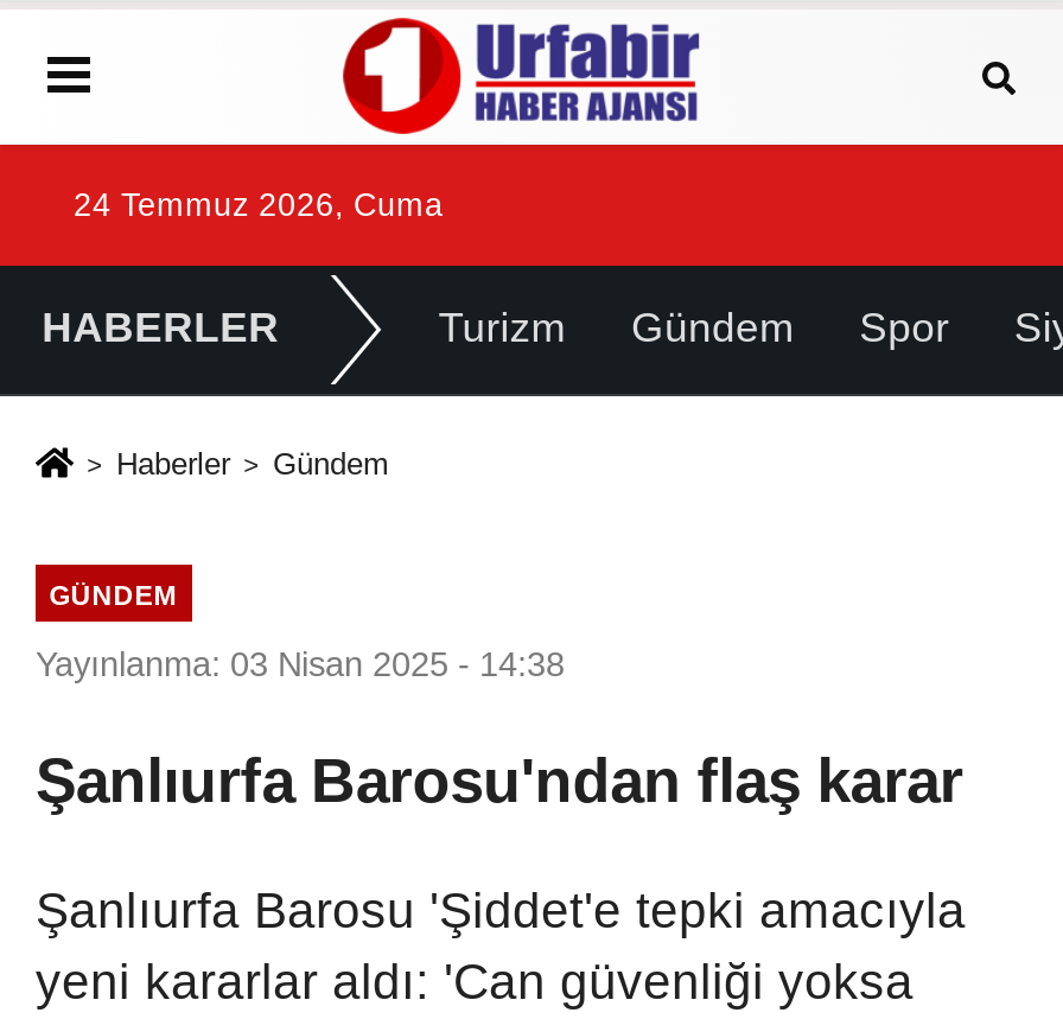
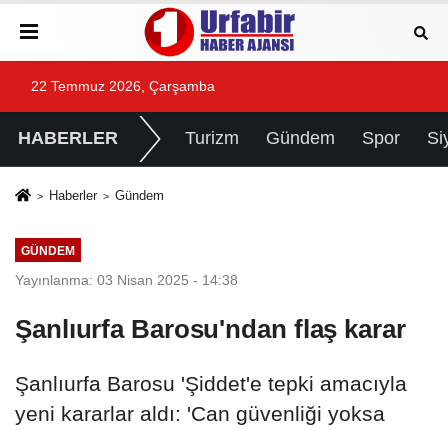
- 24 Temmuz 2026, Cuma
+ 22 Temmuz 2026, Çarşamba
